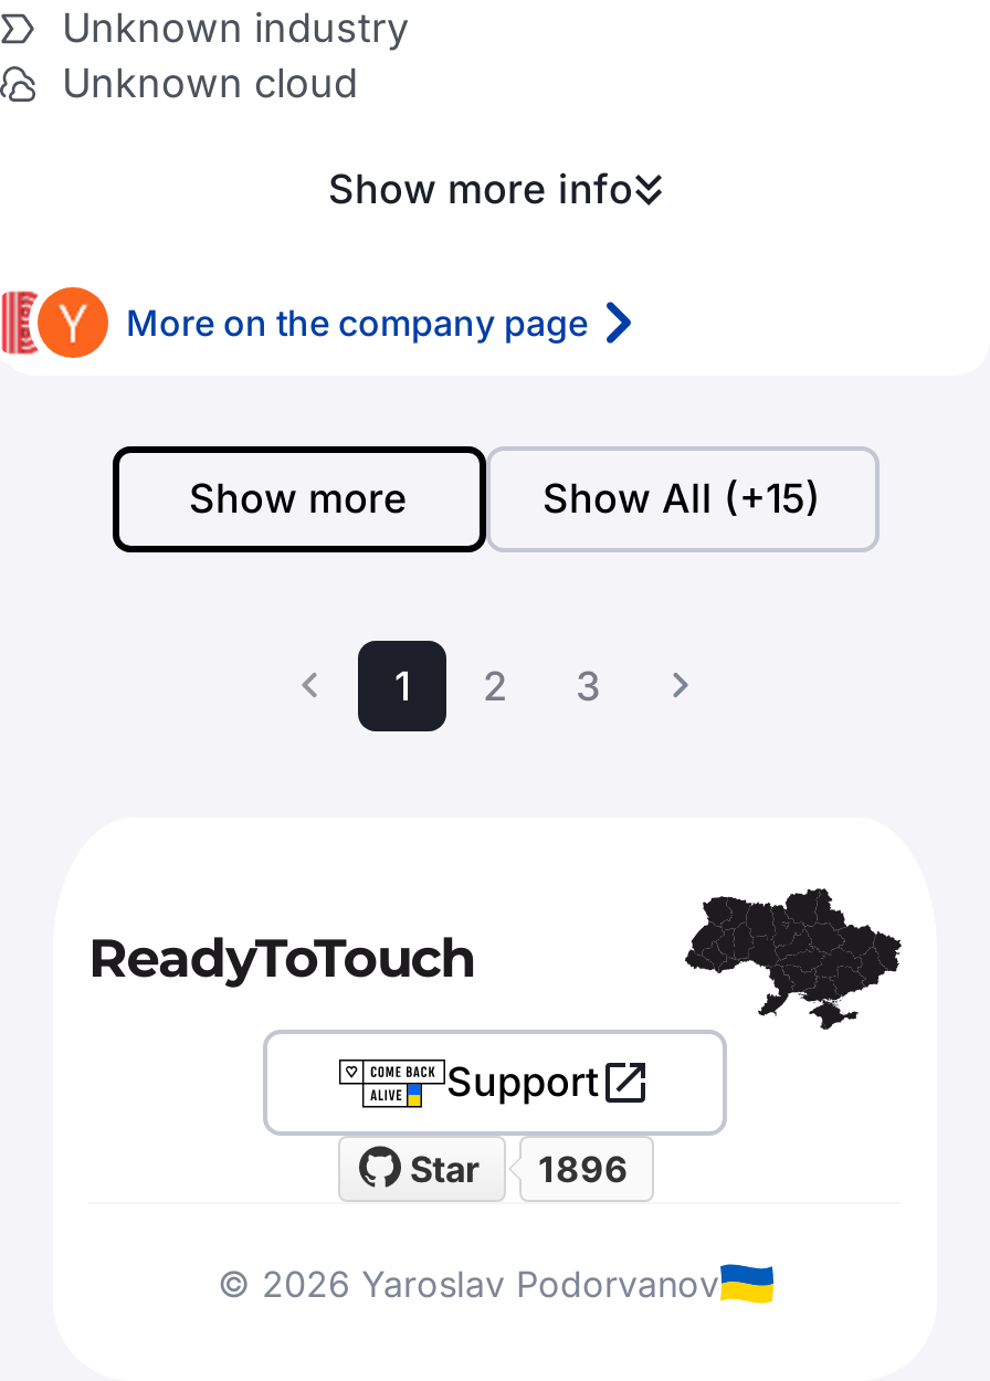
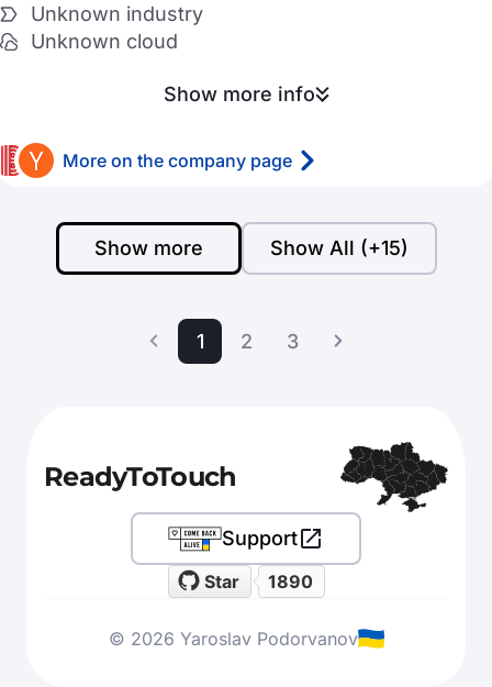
- Star 1896
+ Star 1890
